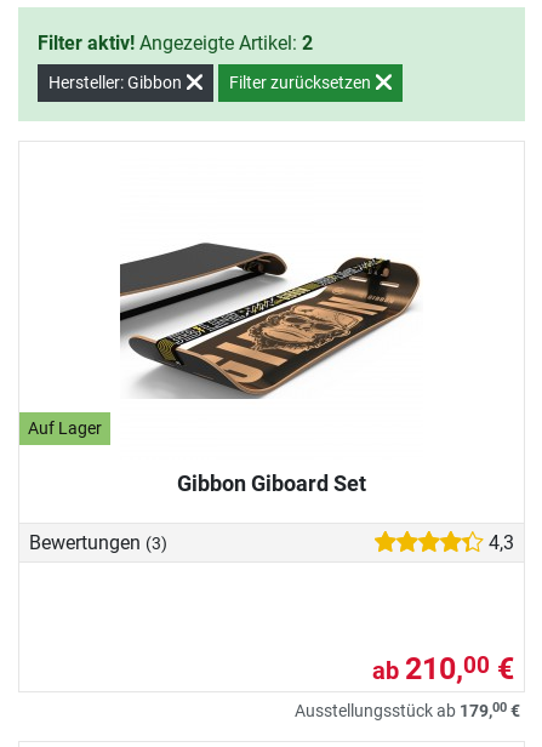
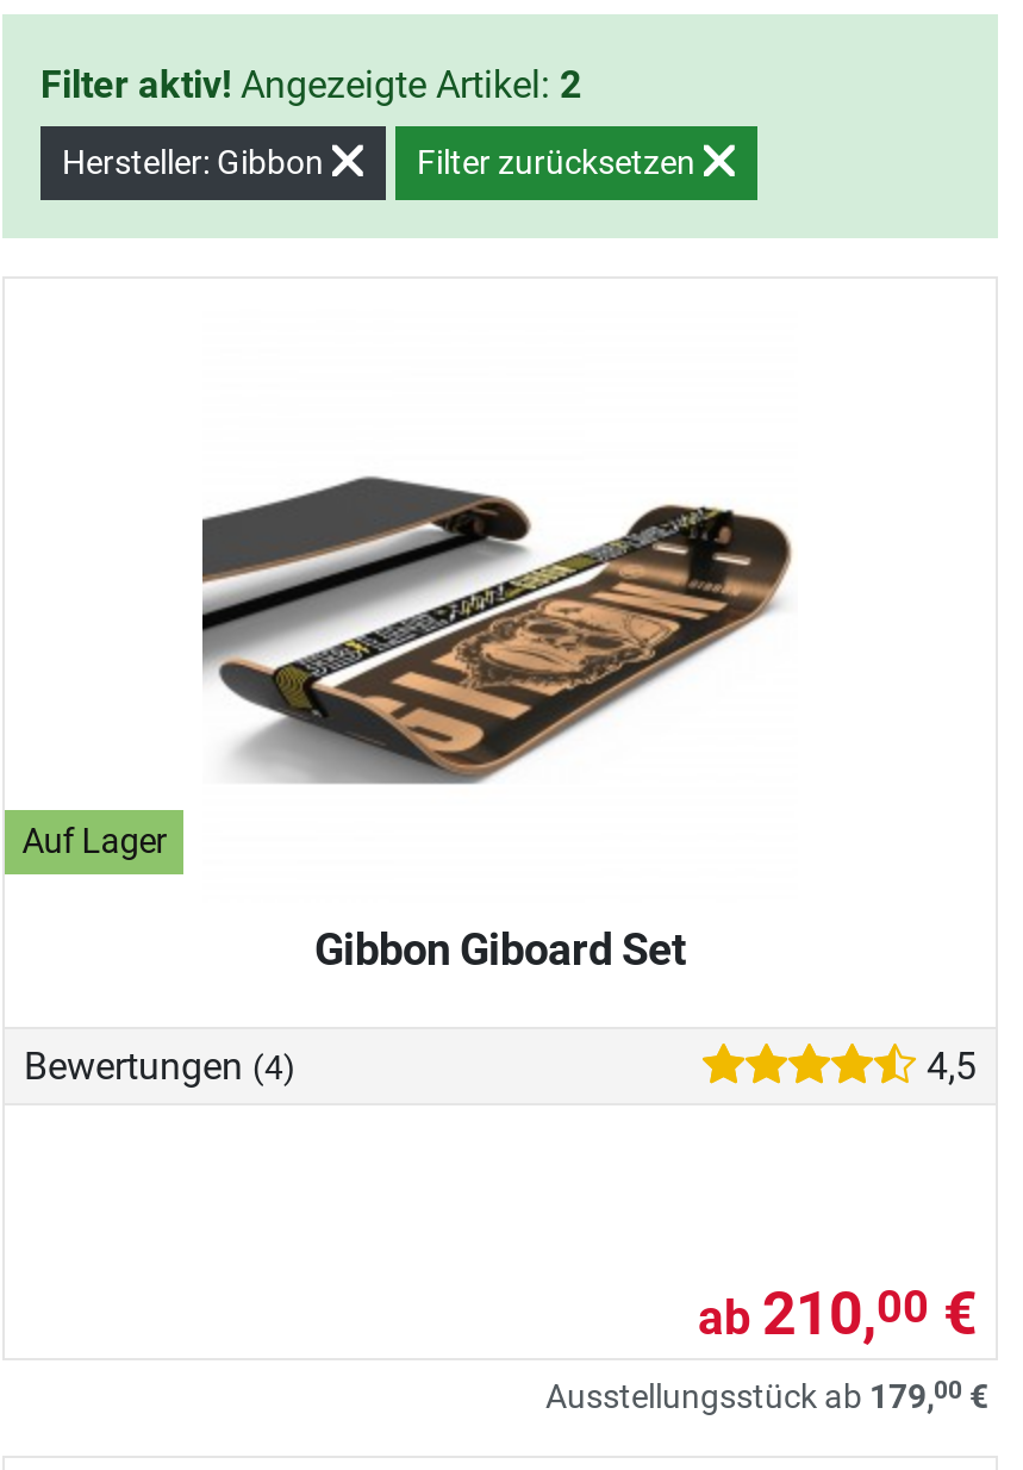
- Bewertungen (3)
+ Bewertungen (4)

- 4,3
+ 4,5
